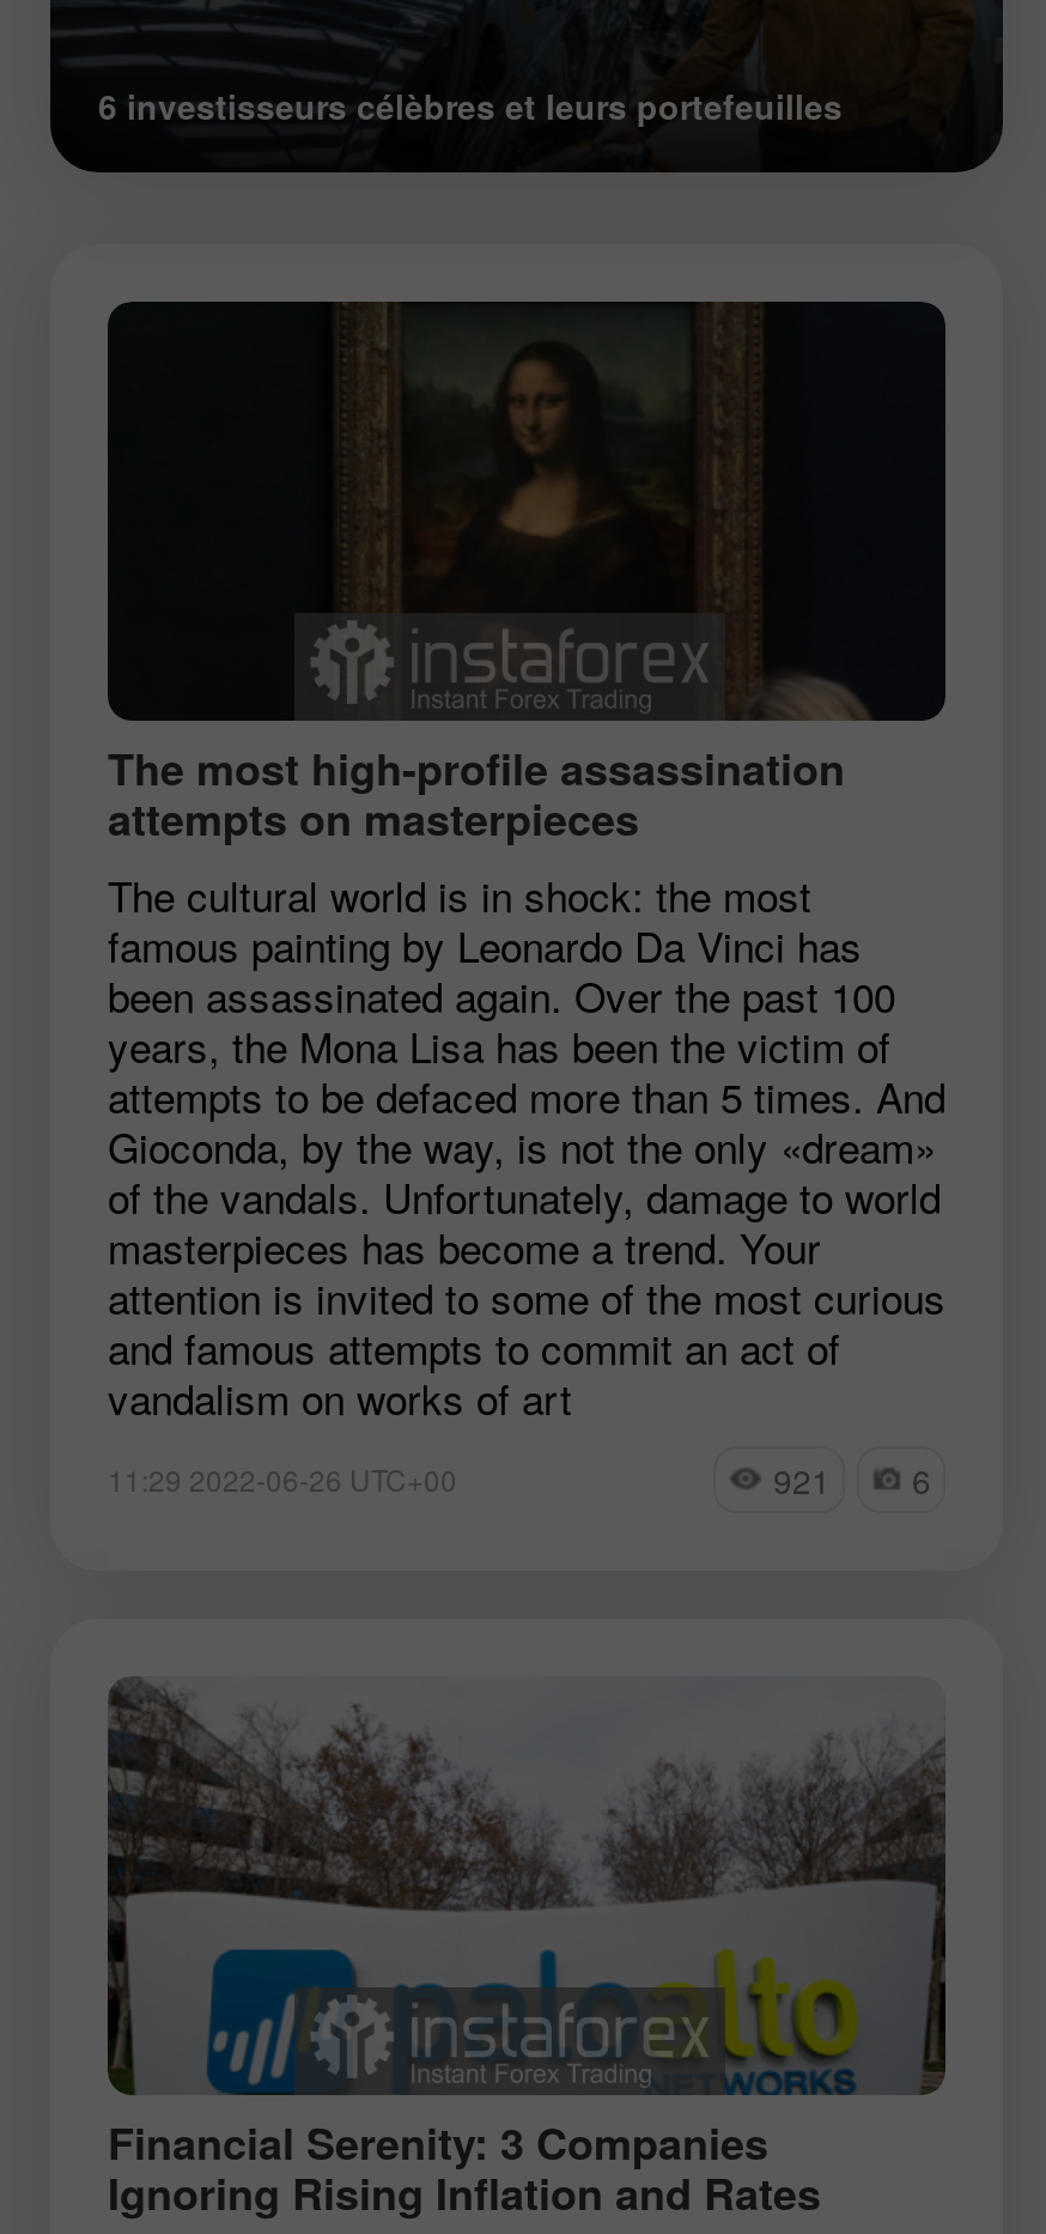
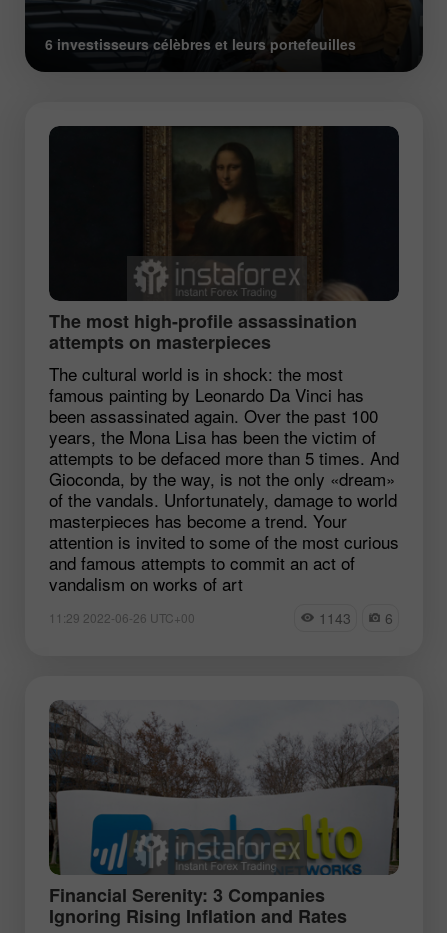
- 921 6
+ 1143 6
